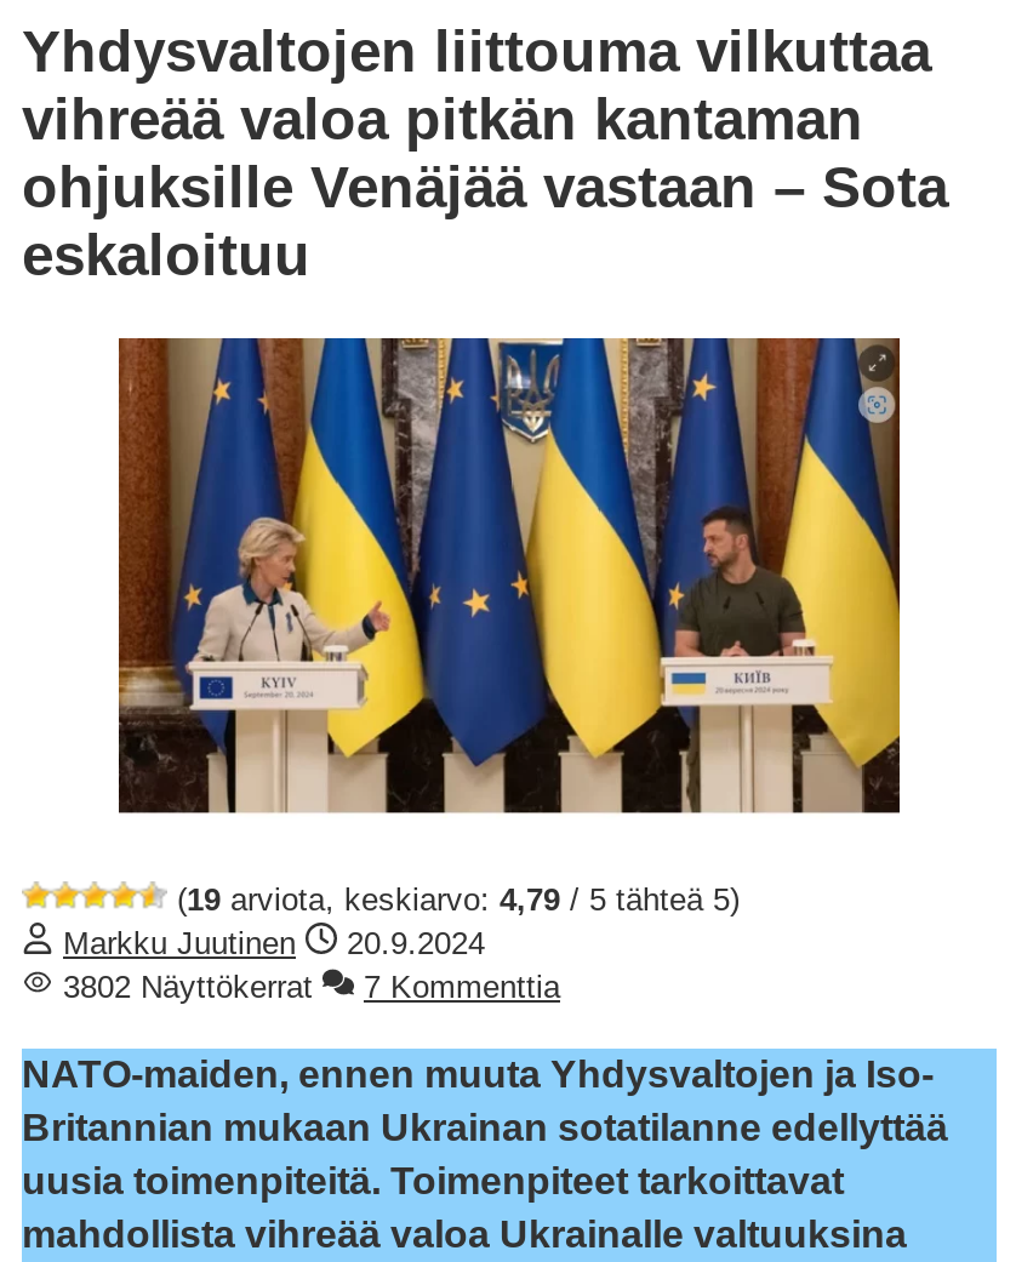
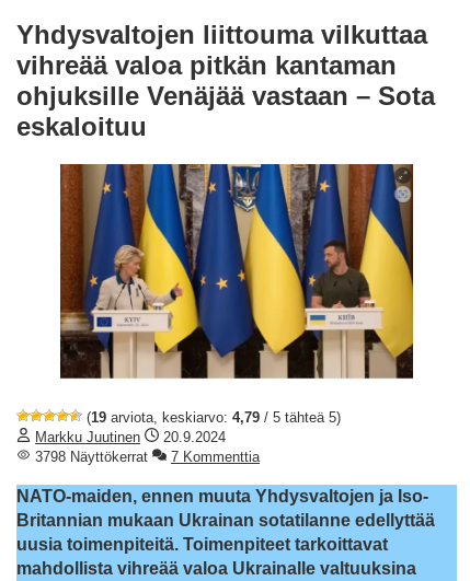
- 3802 Näyttökerrat
+ 3798 Näyttökerrat
